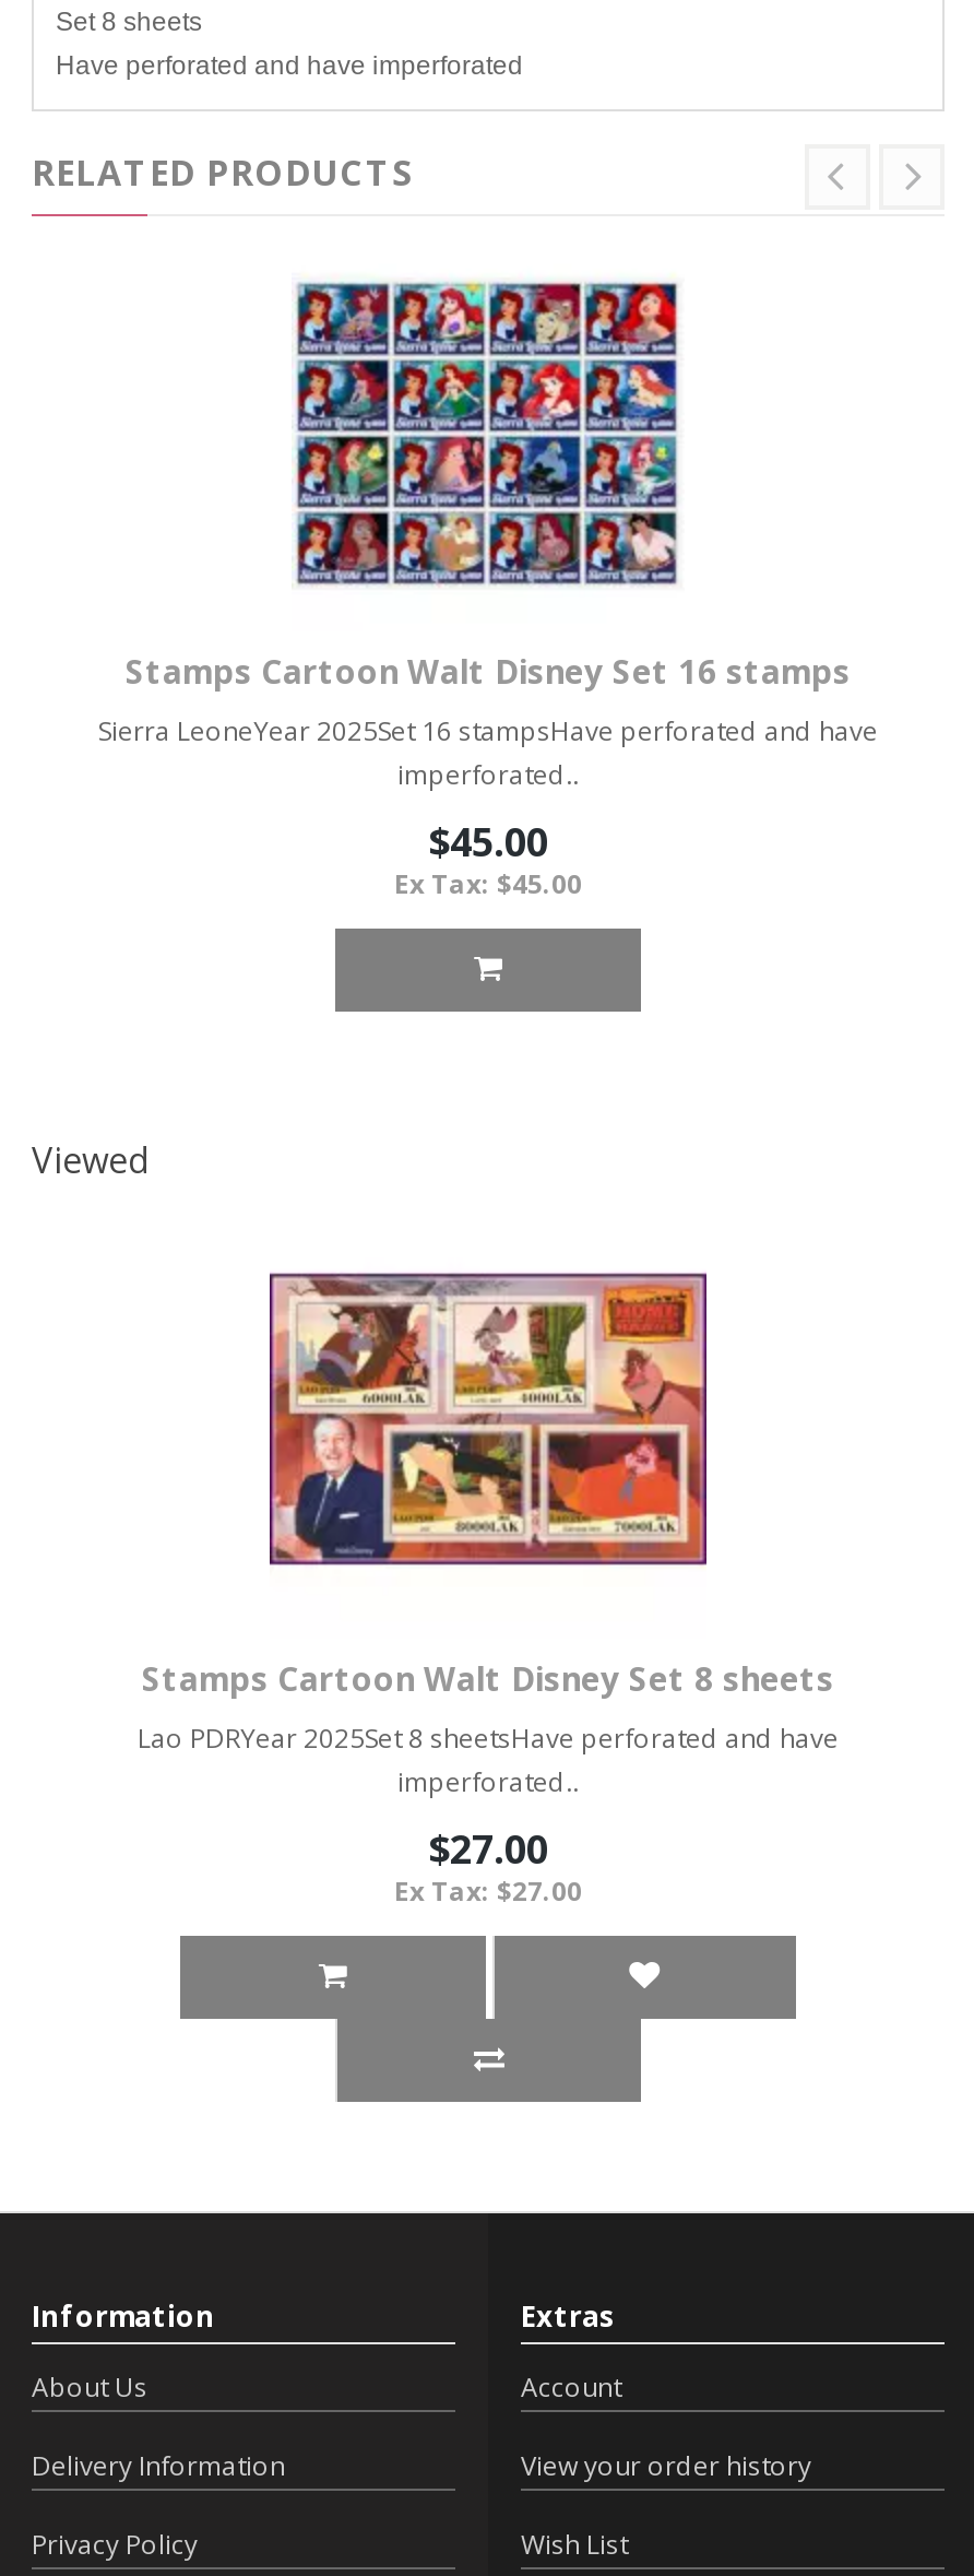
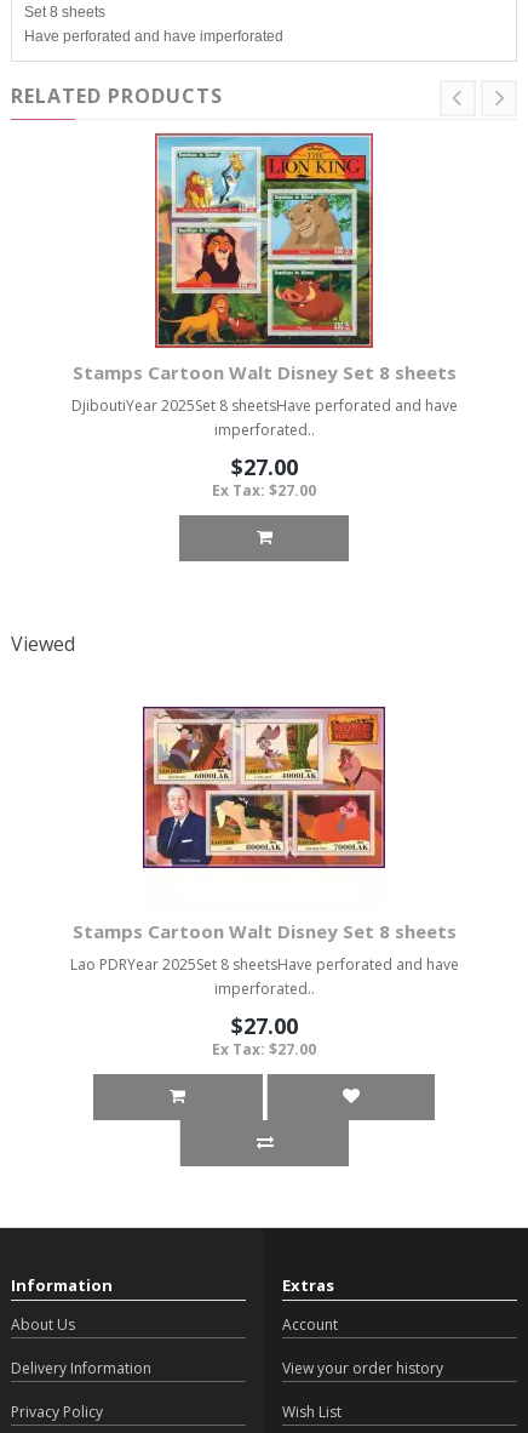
- [image]
- Stamps Cartoon Walt Disney Set 16 stamps
- Sierra LeoneYear 2025Set 16 stampsHave perforated and have
+ [image]
+ Stamps Cartoon Walt Disney Set 8 sheets
+ DjiboutiYear 2025Set 8 sheetsHave perforated and have

- $45.00
+ $27.00

- Ex Tax: $45.00
+ Ex Tax: $27.00
